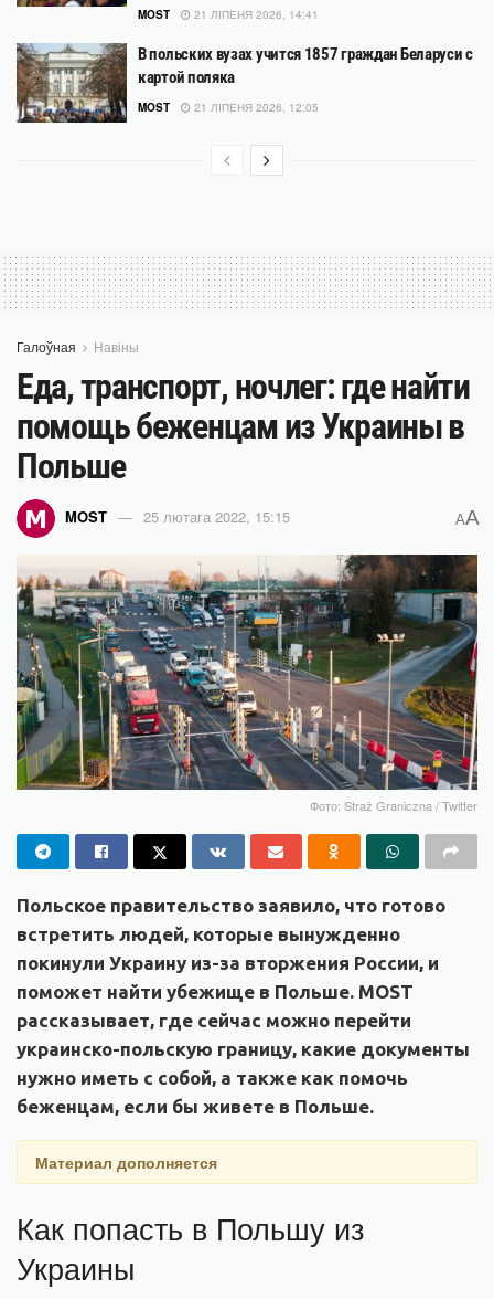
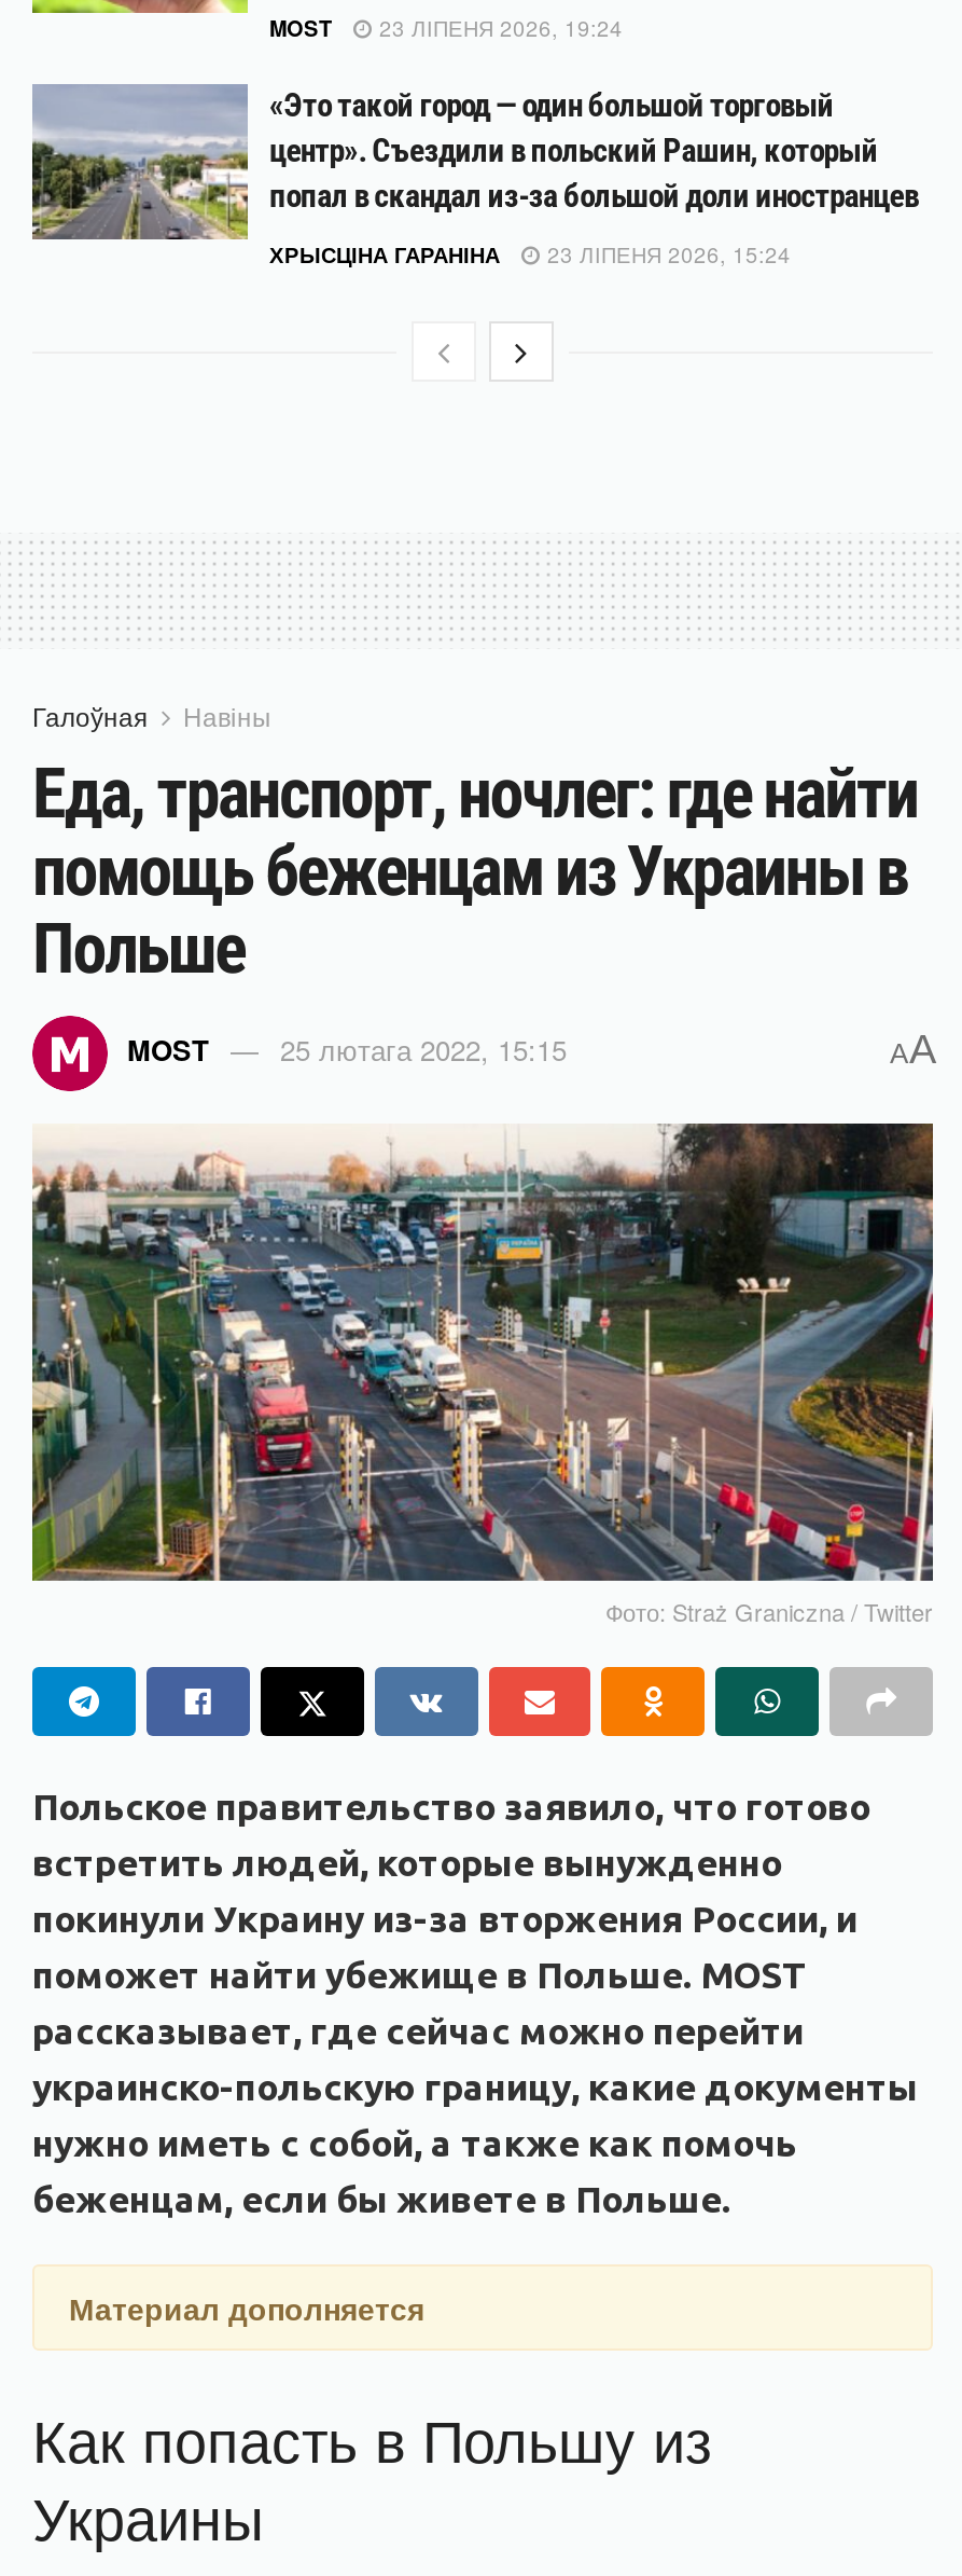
- MOST 21 ЛІПЕНЯ 2026, 14:41
+ MOST 23 ЛІПЕНЯ 2026, 19:24

- [image]
- В польских вузах учится 1857 граждан Беларуси с
- картой поляка
+ [image]
+ «Это такой город — один большой торговый
+ центр». Съездили в польский Рашин, который
+ попал в скандал из-за большой доли иностранцев

- MOST
- 21 ЛІПЕНЯ 2026, 12:05
+ ХРЫСЦІНА ГАРАНІНА
+ 23 ЛІПЕНЯ 2026, 15:24
